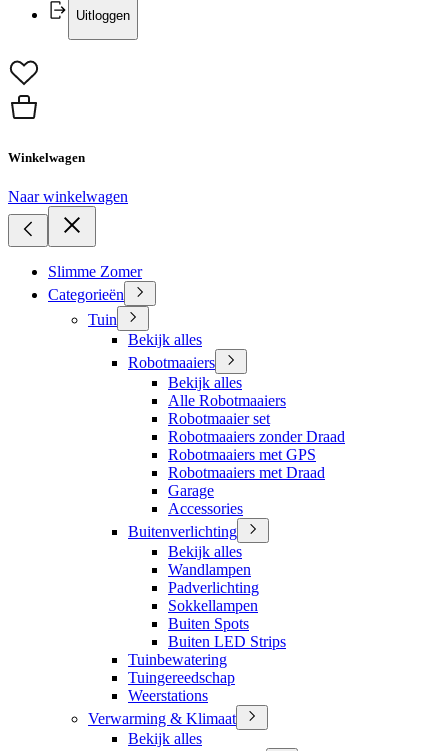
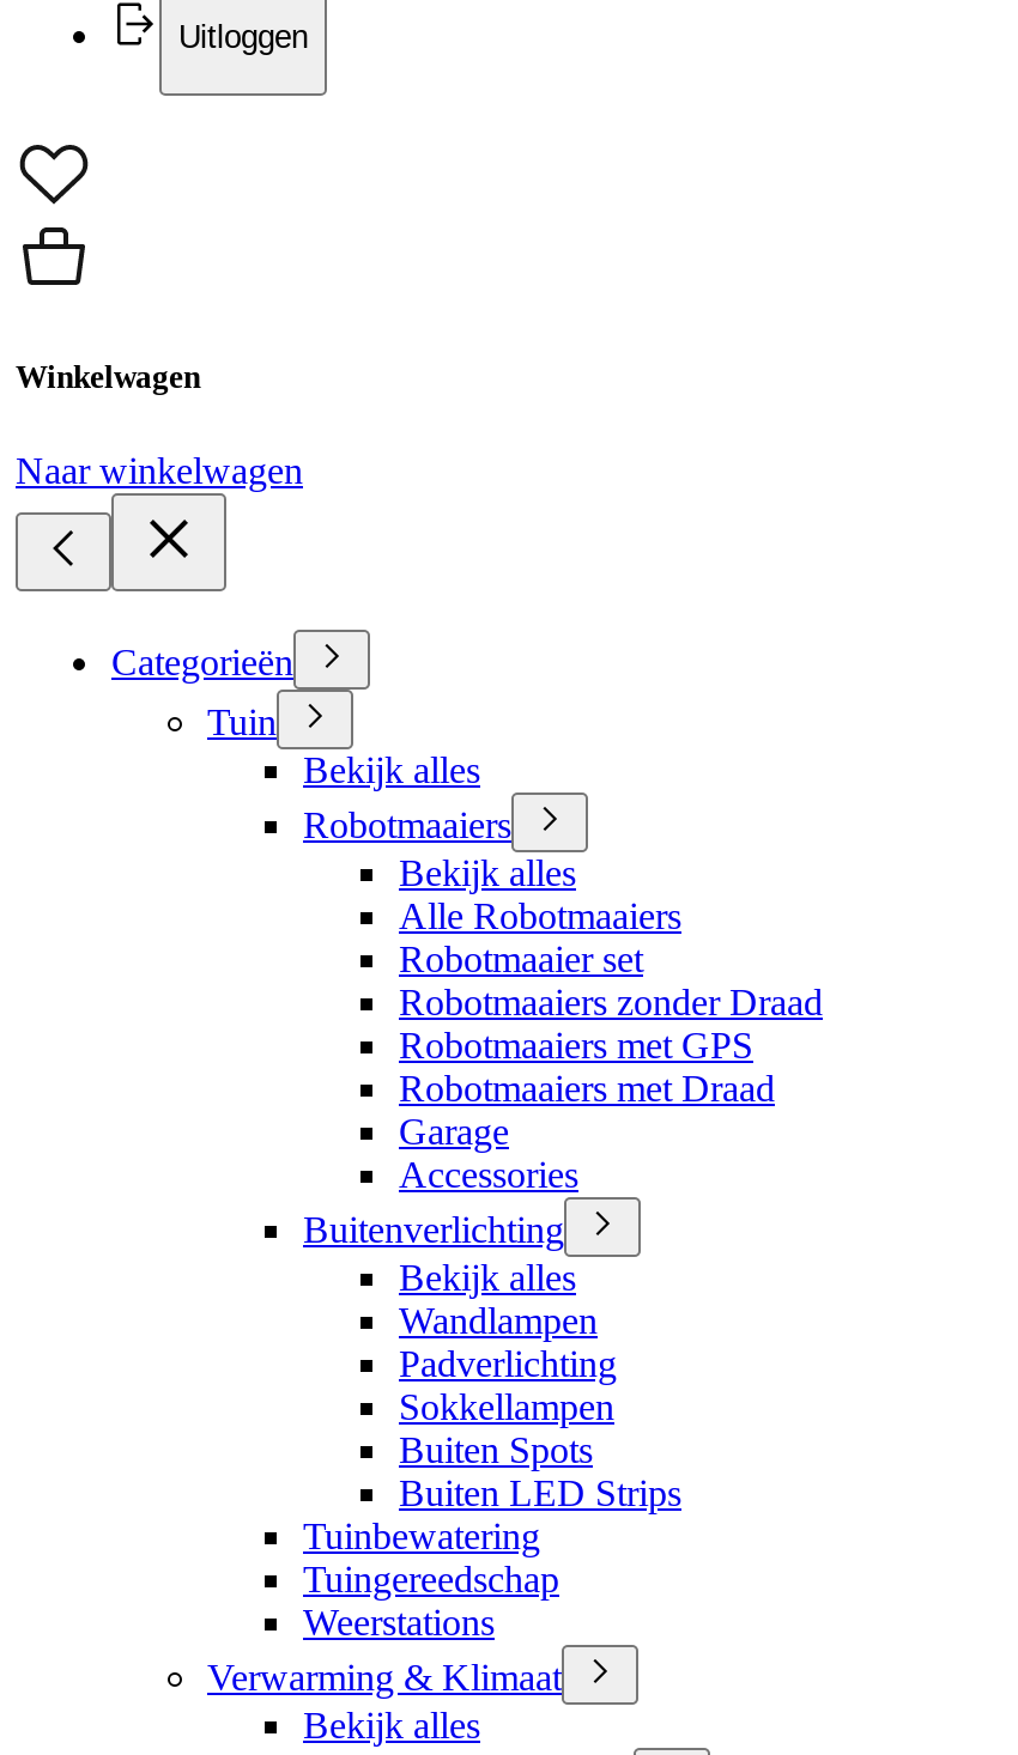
- Slimme Zomer
